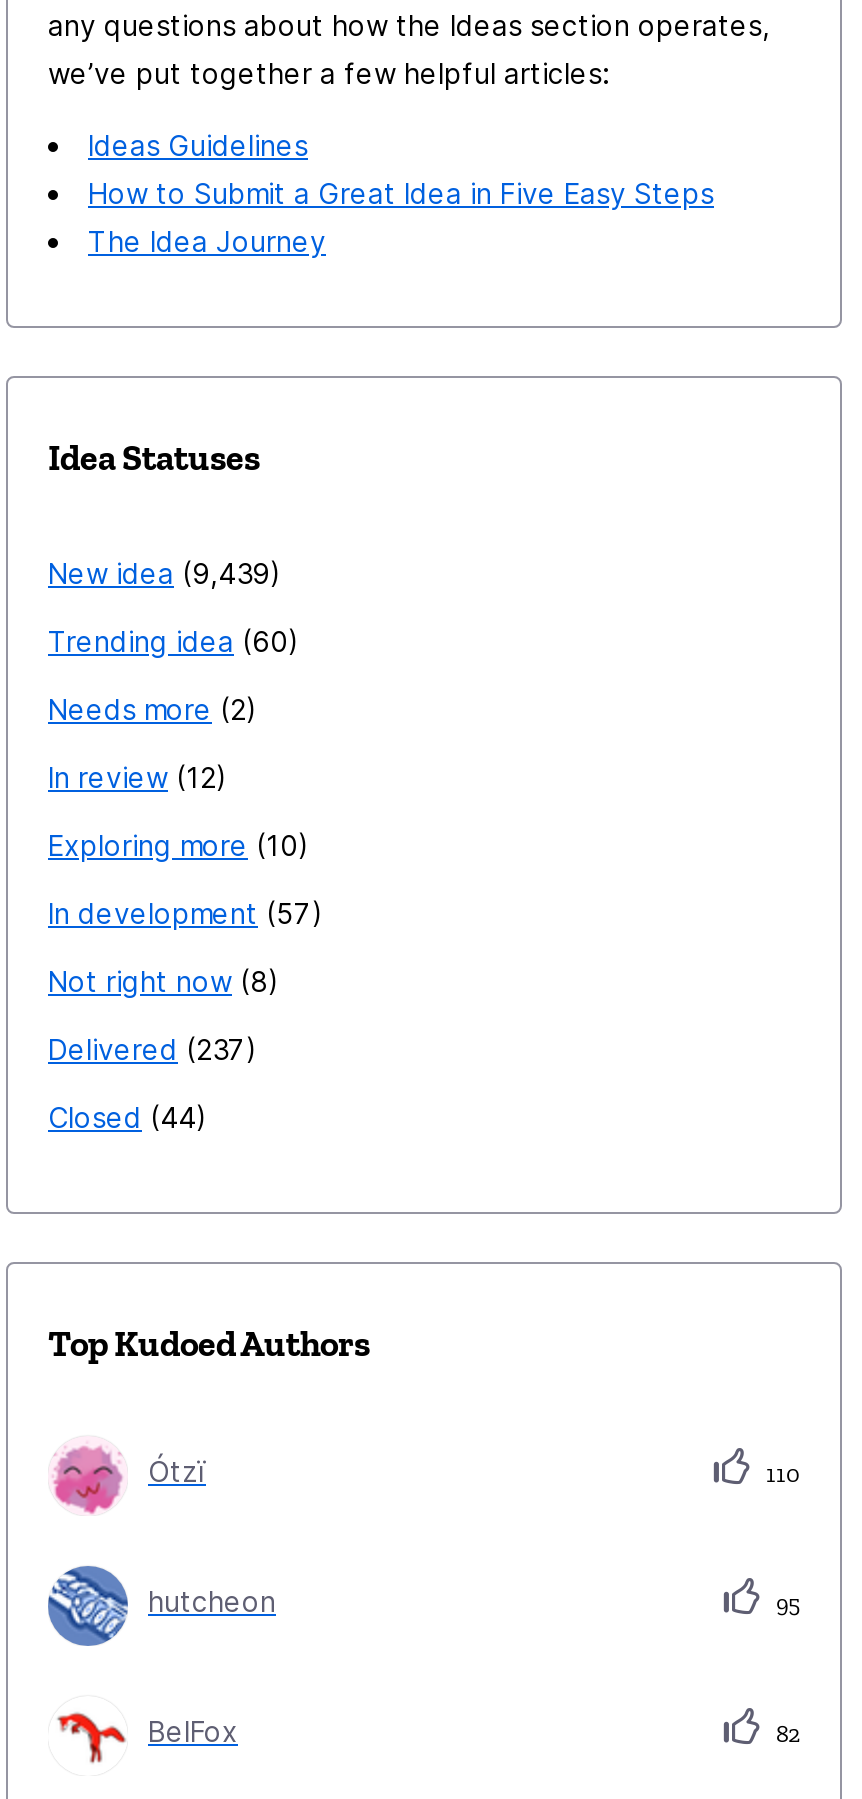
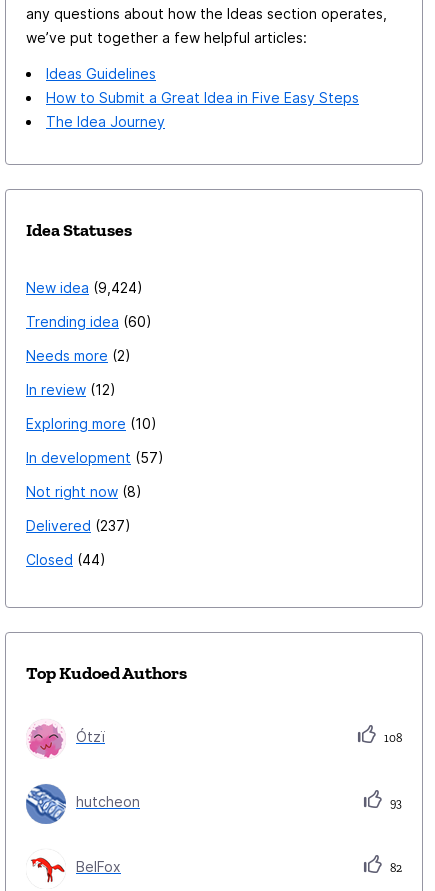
- New idea 9,439
+ New idea 9,424

- 110
+ 108

- 95
+ 93
